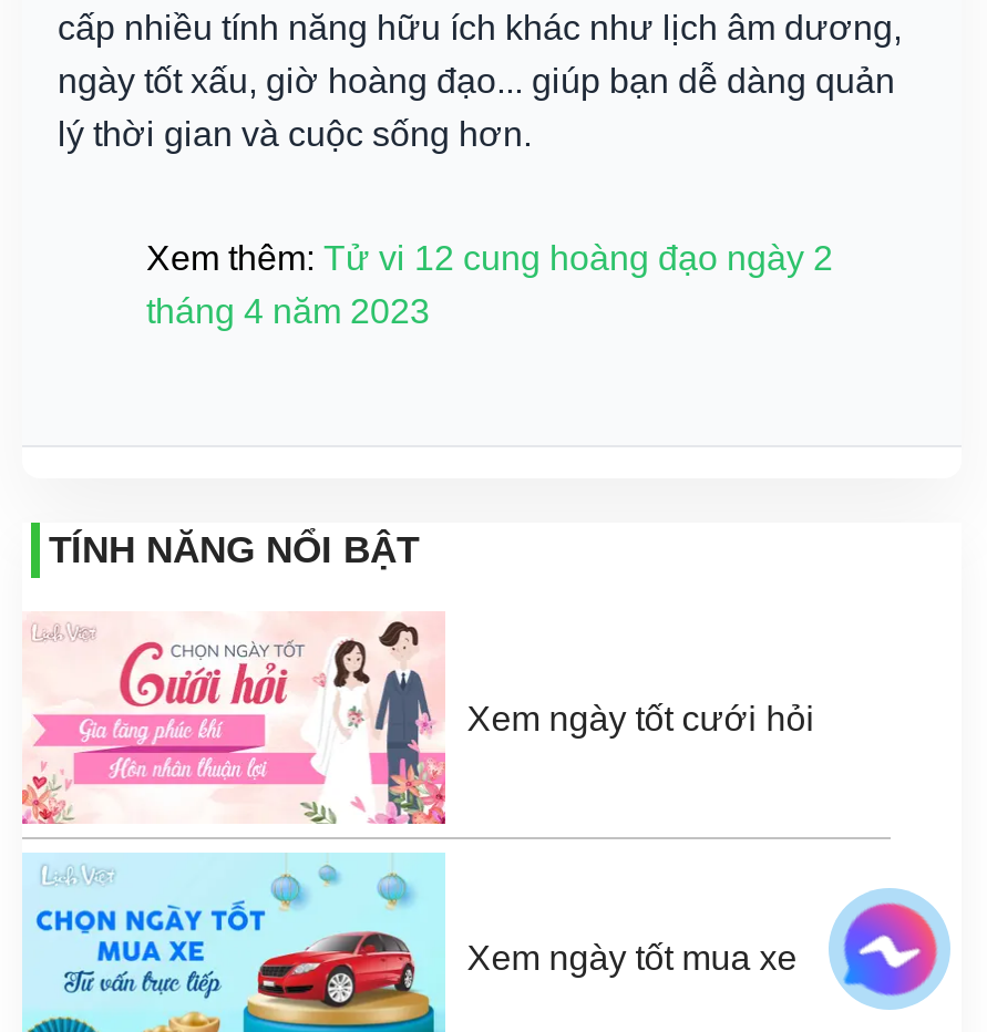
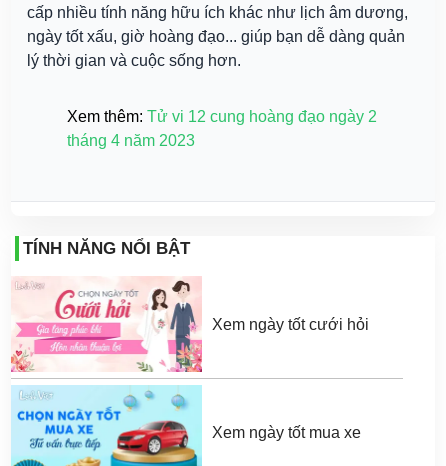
- [image]
